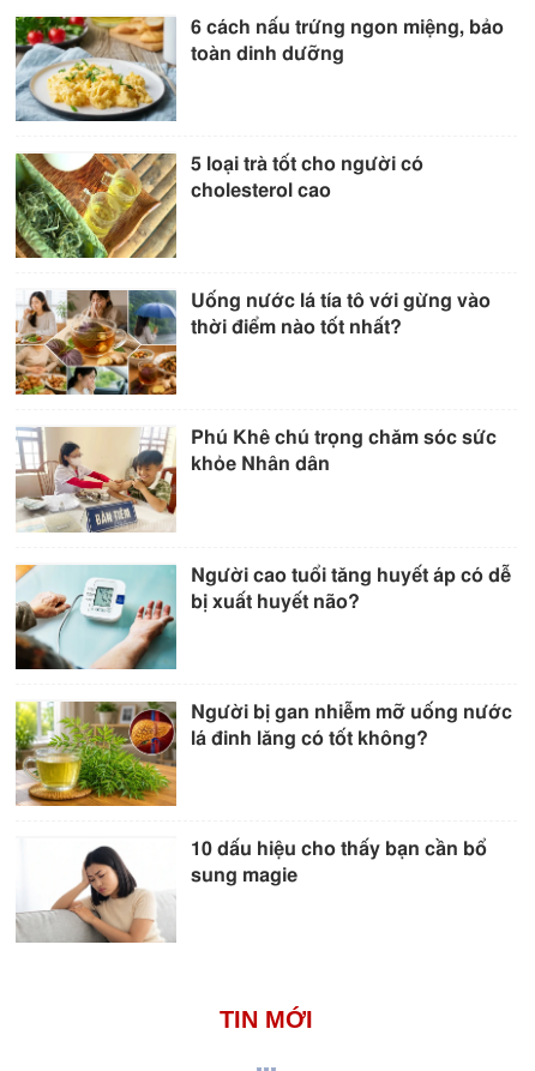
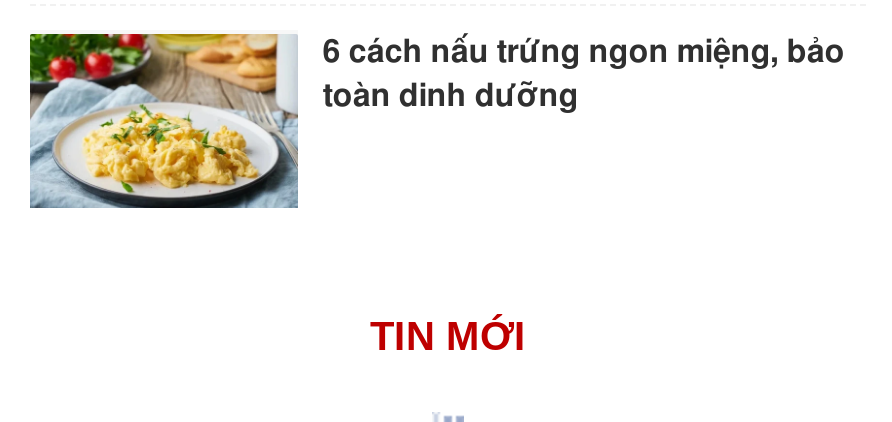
- [image]
- 5 loại trà tốt cho người có
- cholesterol cao

- [image]
- Uống nước lá tía tô với gừng vào
- thời điểm nào tốt nhất?

- [image]
- Phú Khê chú trọng chăm sóc sức
- khỏe Nhân dân

- [image]
- Người cao tuổi tăng huyết áp có dễ
- bị xuất huyết não?

- [image]
- Người bị gan nhiễm mỡ uống nước
- lá đinh lăng có tốt không?

- [image]
- 10 dấu hiệu cho thấy bạn cần bổ
- sung magie
